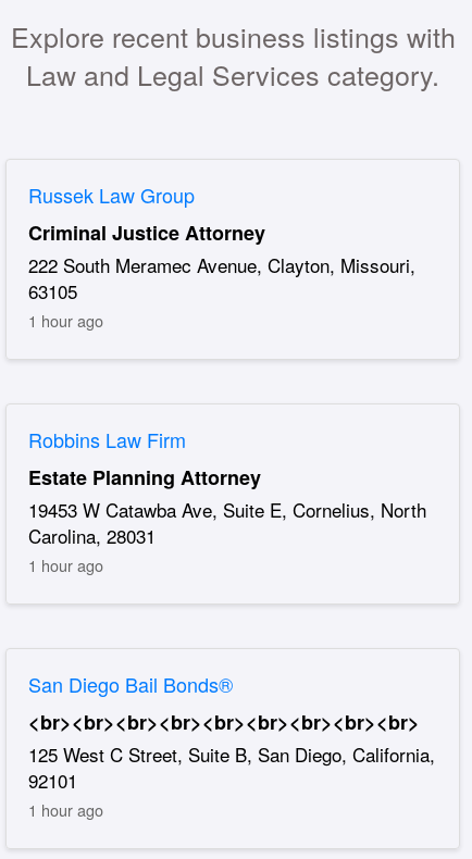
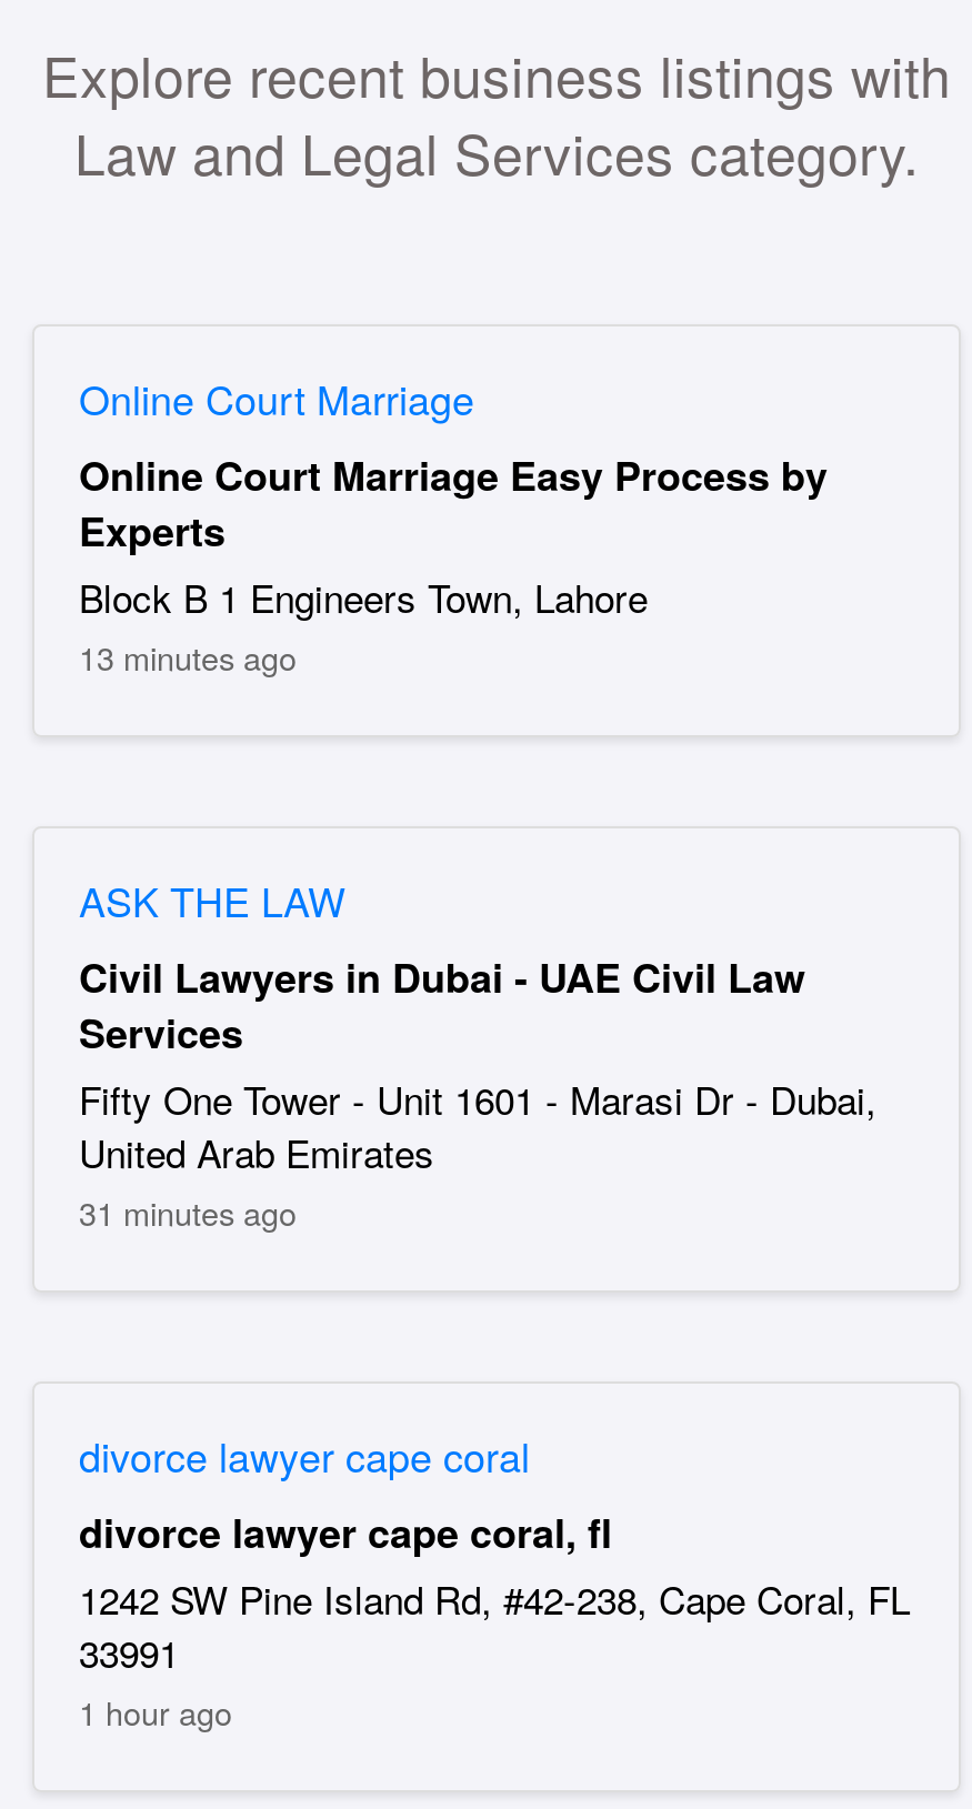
- Russek Law Group
- Criminal Justice Attorney
- 222 South Meramec Avenue, Clayton, Missouri,
- 63105
- 1 hour ago
+ Online Court Marriage
+ Online Court Marriage Easy Process by
+ Experts
+ Block B 1 Engineers Town, Lahore
+ 13 minutes ago

- Robbins Law Firm
- Estate Planning Attorney
- 19453 W Catawba Ave, Suite E, Cornelius, North
- Carolina, 28031
- 1 hour ago
+ ASK THE LAW
+ Civil Lawyers in Dubai - UAE Civil Law
+ Services
+ Fifty One Tower - Unit 1601 - Marasi Dr - Dubai,
+ United Arab Emirates
+ 31 minutes ago

- San Diego Bail Bonds®
- <br><br><br><br><br><br><br><br><br>
- 125 West C Street, Suite B, San Diego, California,
- 92101
+ divorce lawyer cape coral
+ divorce lawyer cape coral, fl
+ 1242 SW Pine Island Rd, #42-238, Cape Coral, FL
+ 33991
